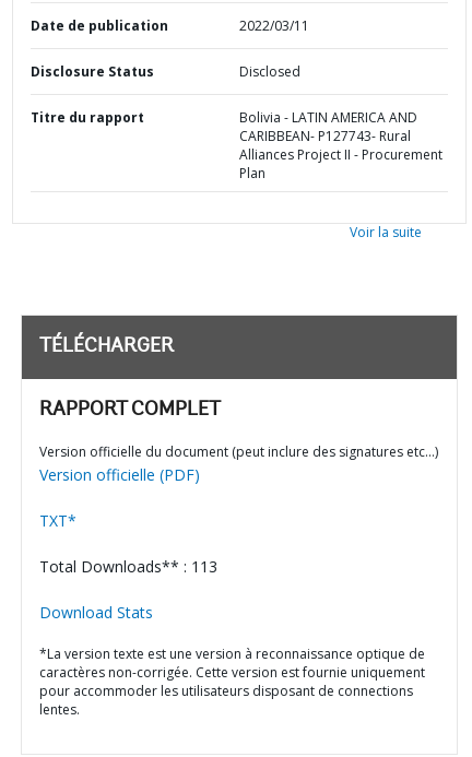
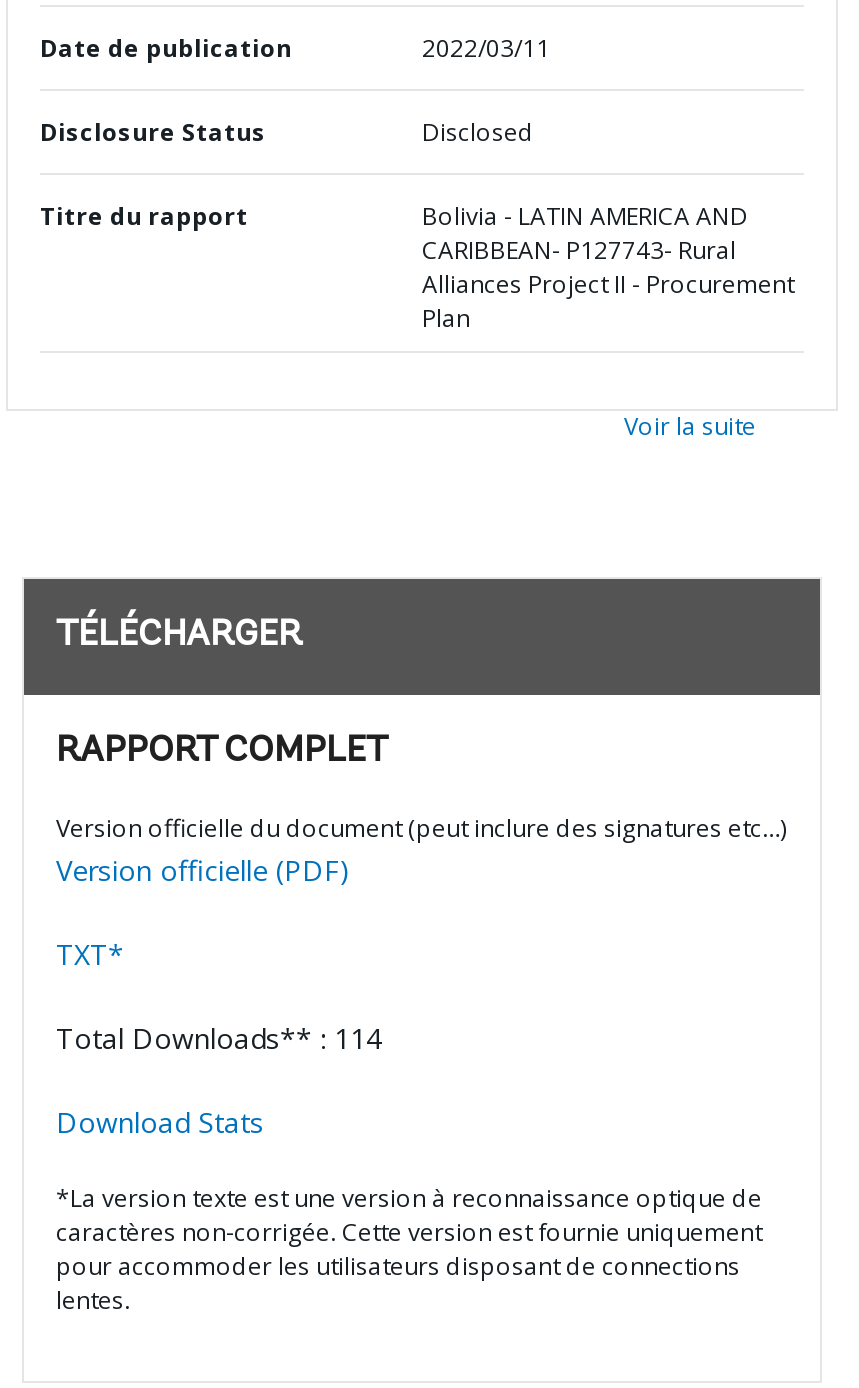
- Total Downloads** : 113
+ Total Downloads** : 114
